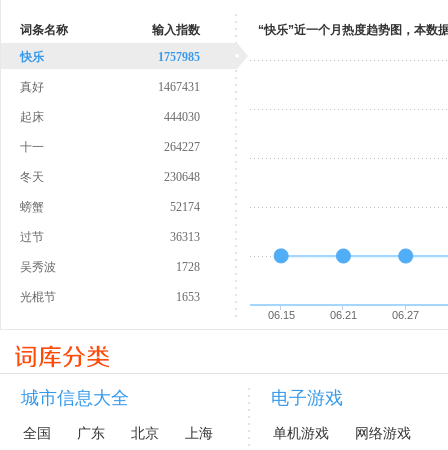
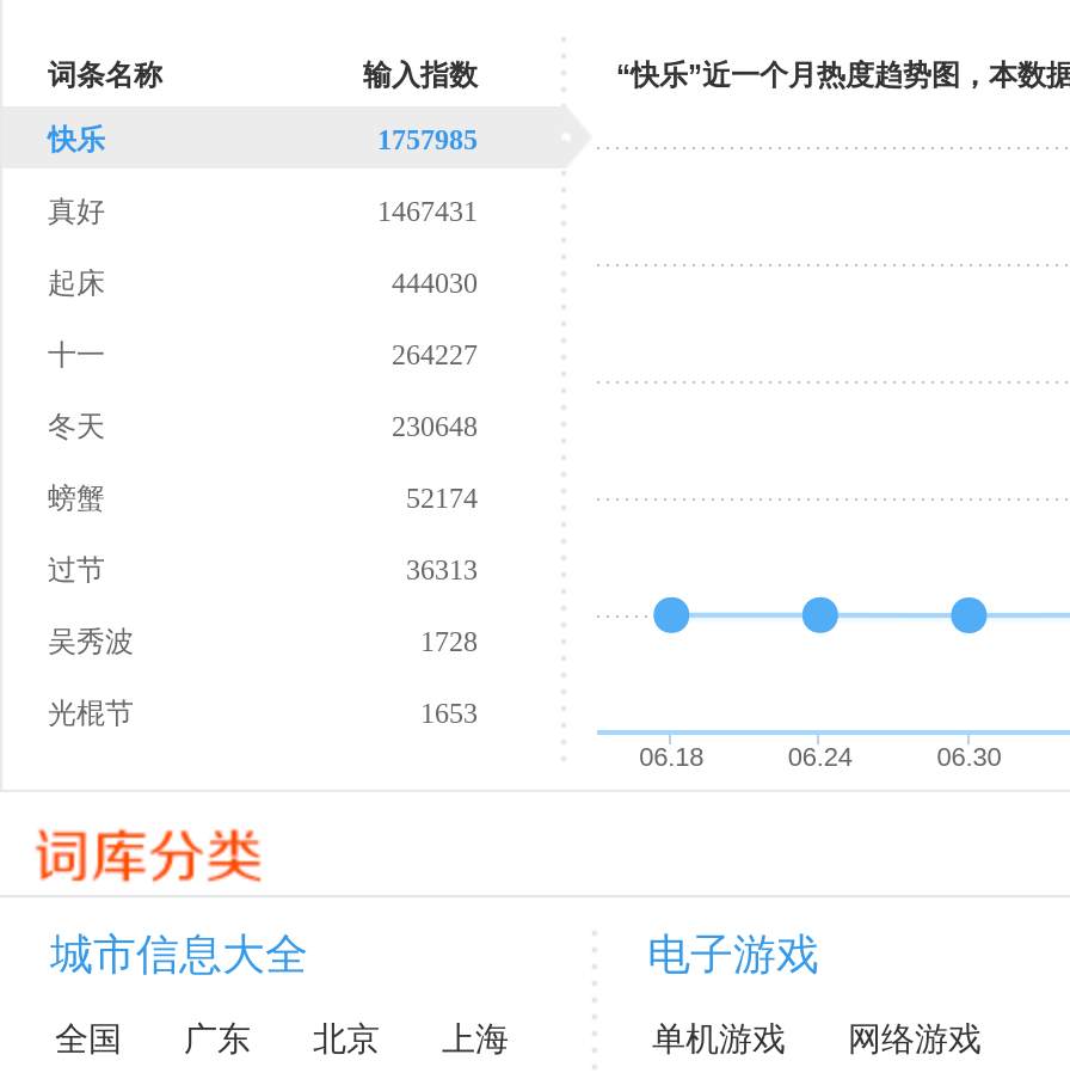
- 06.15
+ 06.18

- 06.21
+ 06.24

- 06.27
+ 06.30
